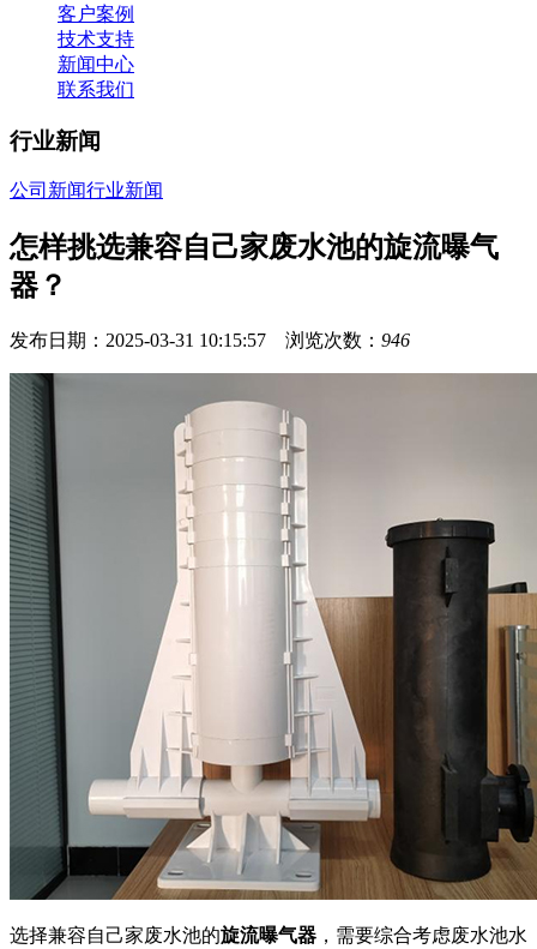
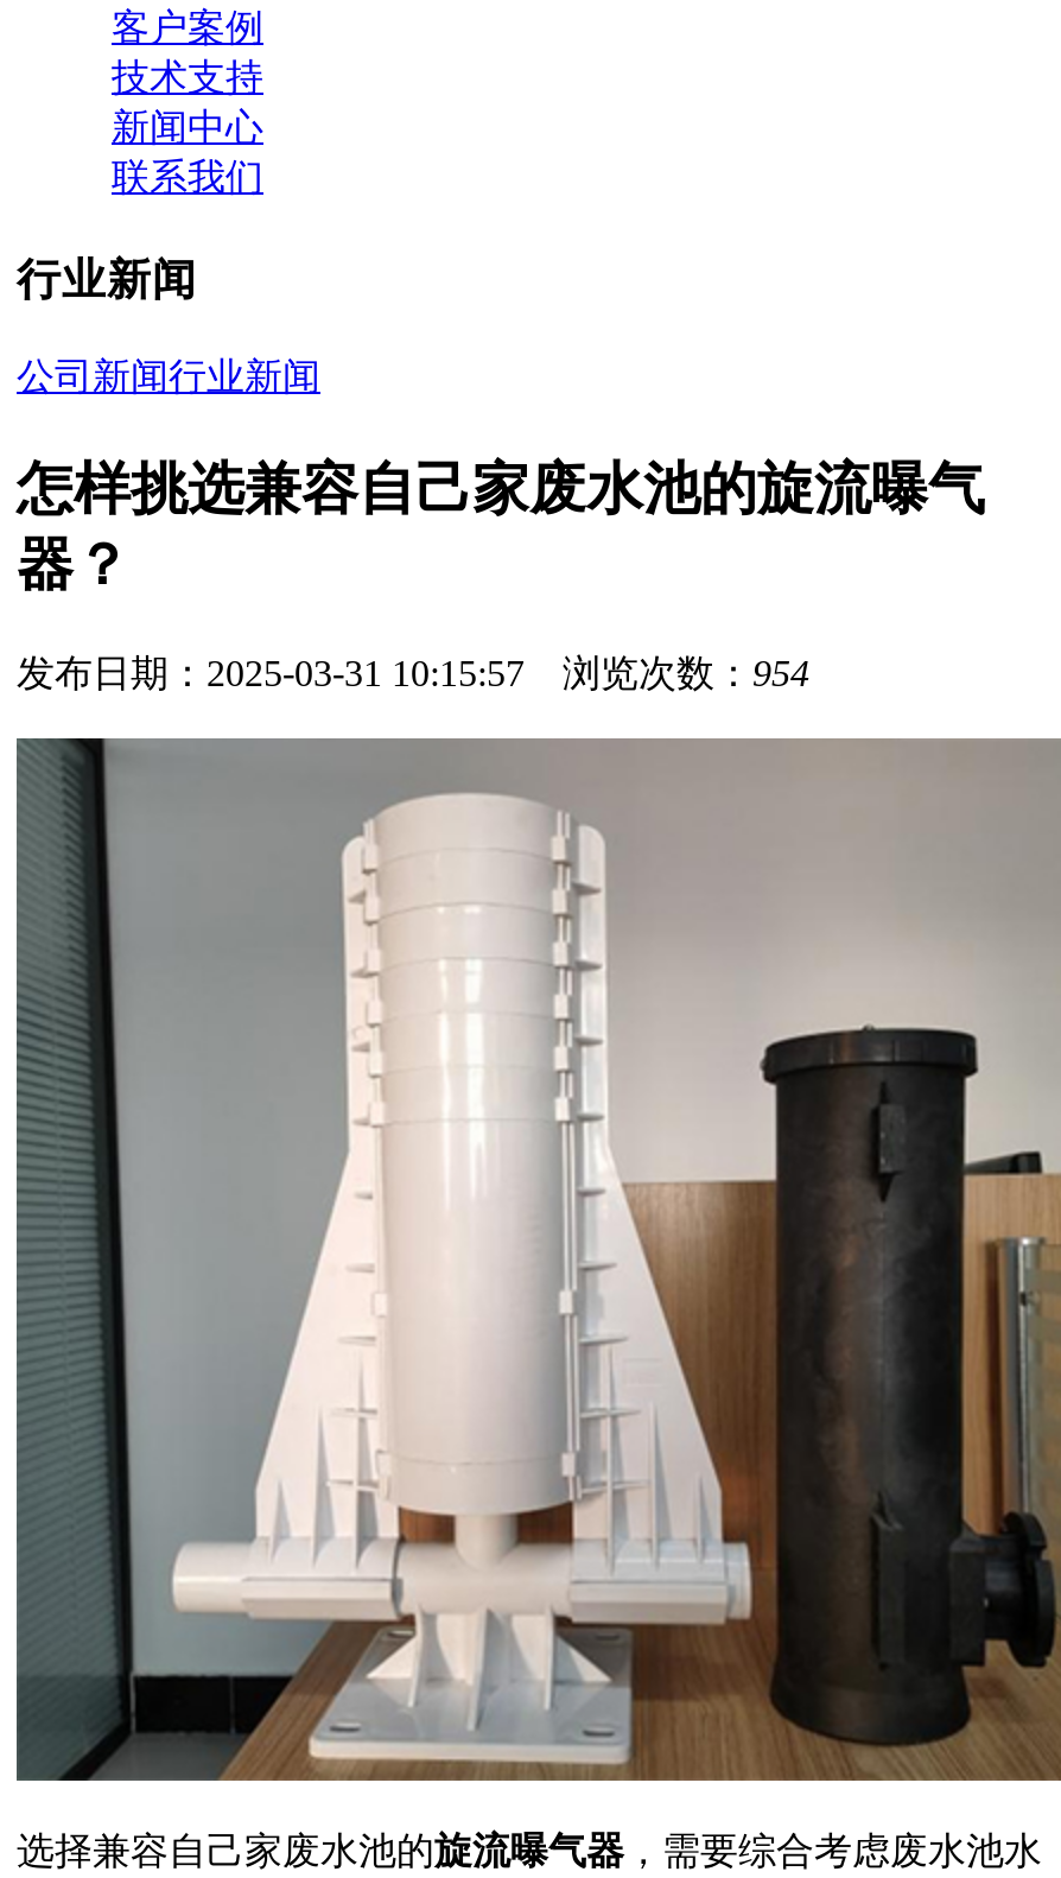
- 发布日期：2025-03-31 10:15:57 浏览次数：946
+ 发布日期：2025-03-31 10:15:57 浏览次数：954
